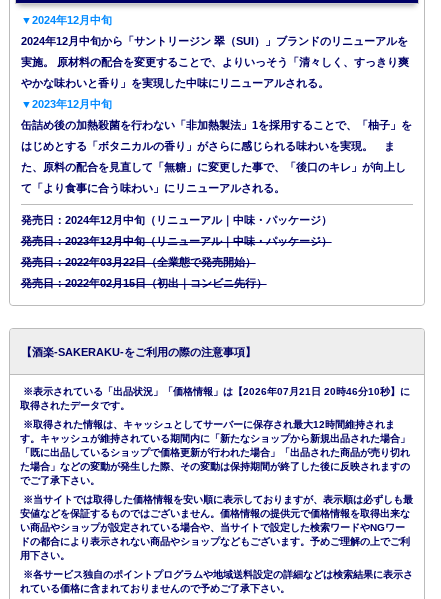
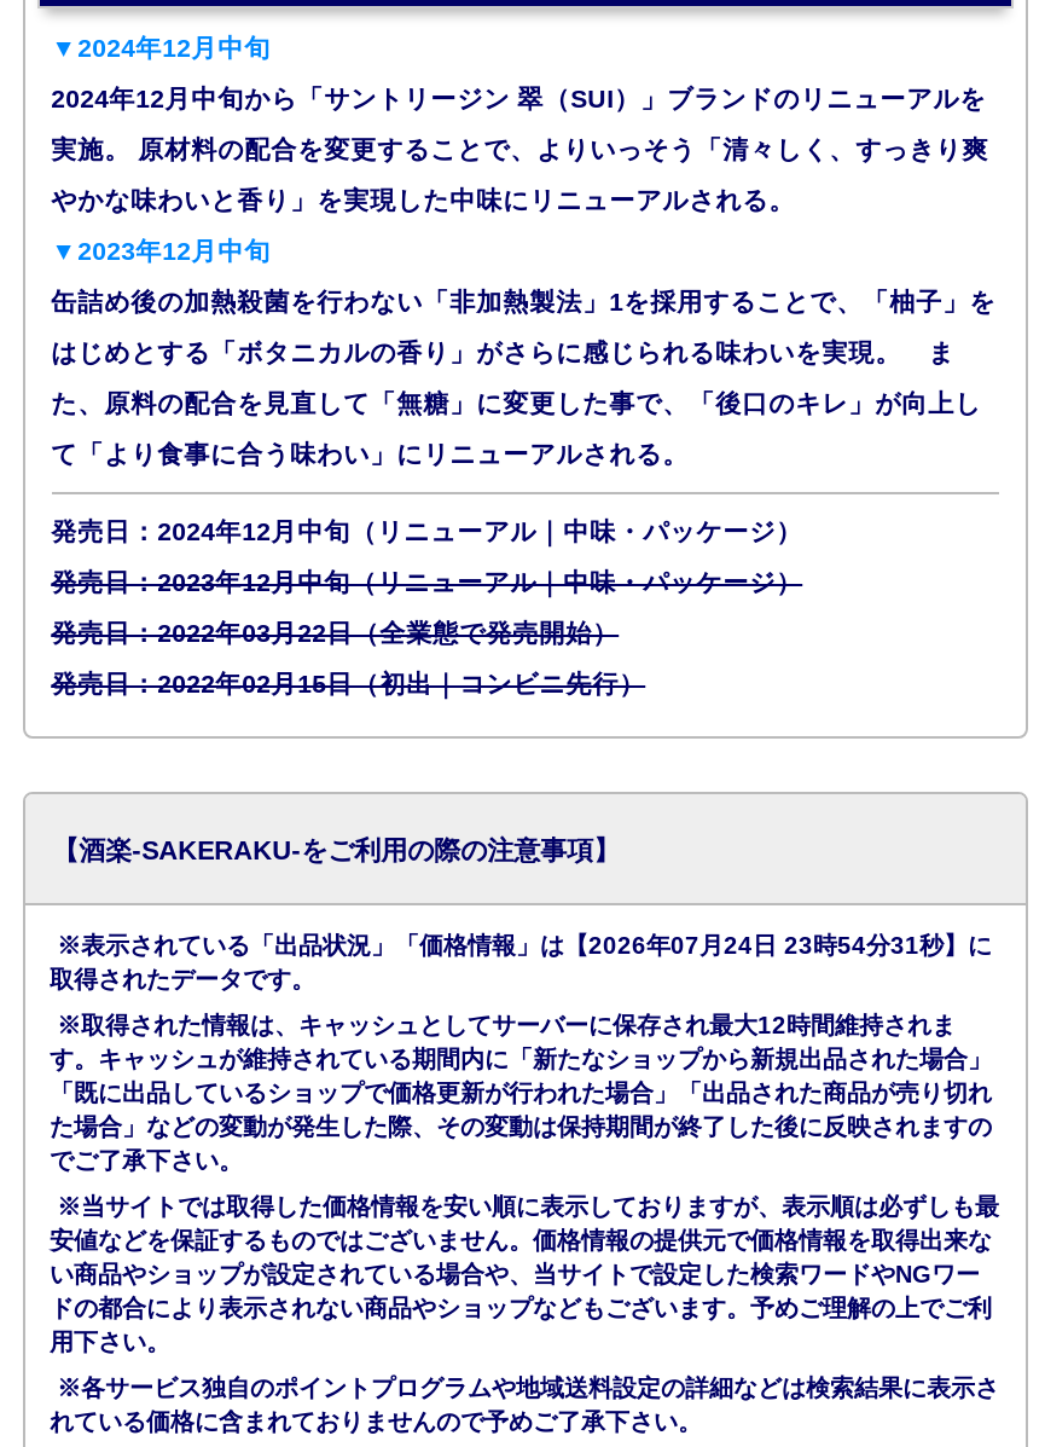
- ※表示されている「出品状況」「価格情報」は【2026年07月21日 20時46分10秒】に
+ ※表示されている「出品状況」「価格情報」は【2026年07月24日 23時54分31秒】に
